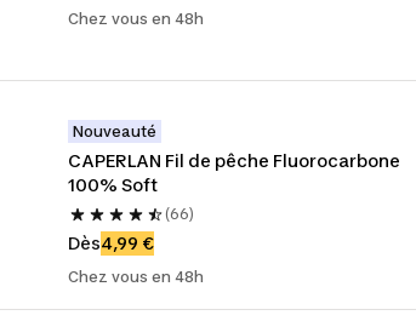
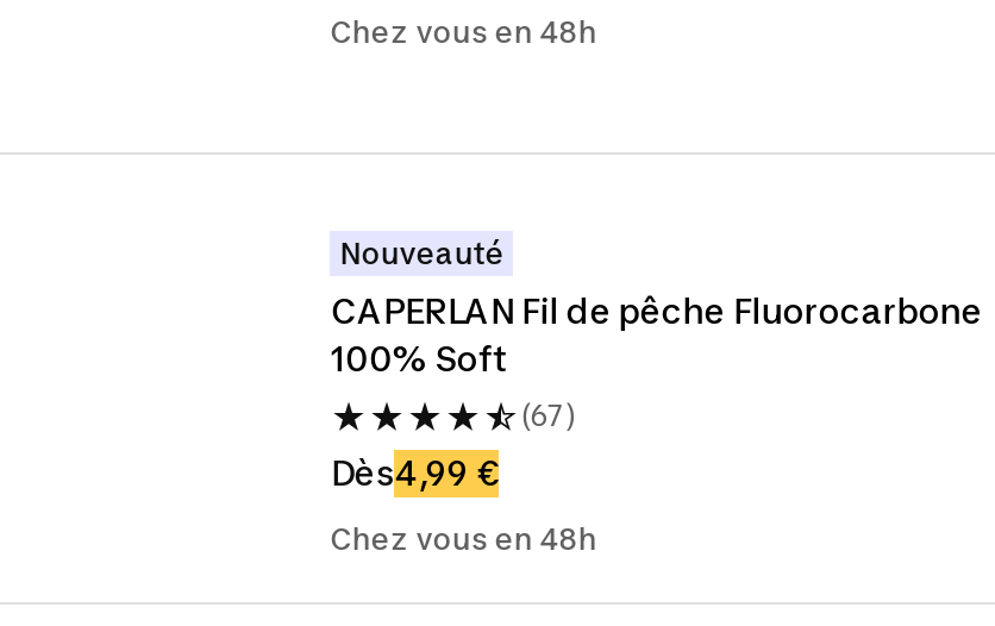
- (66)
+ (67)
